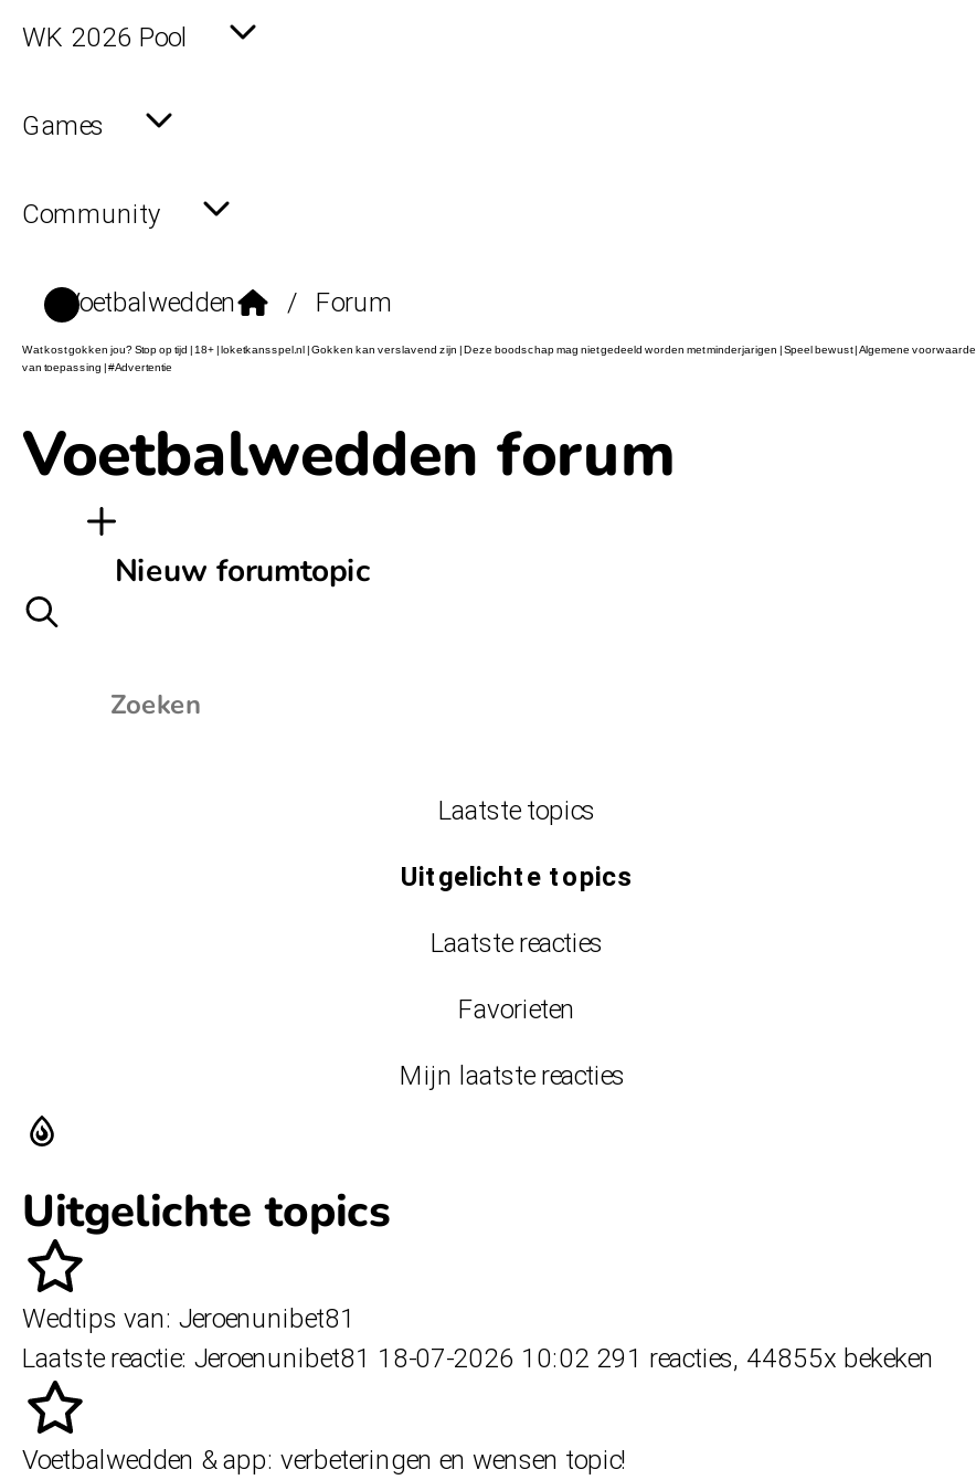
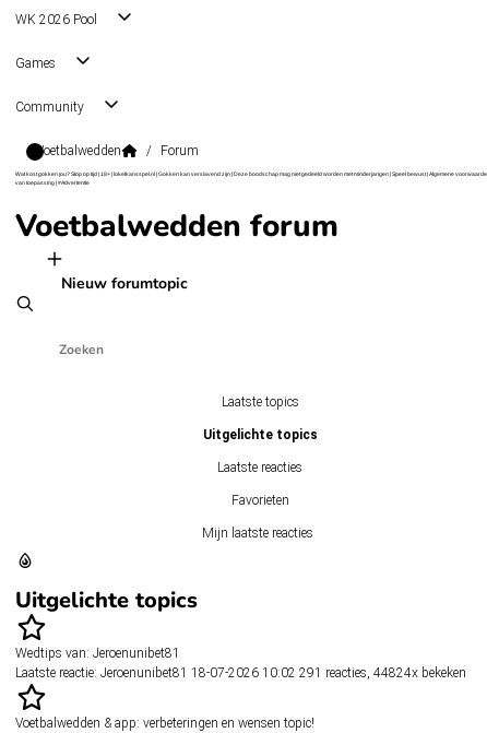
- Laatste reactie: Jeroenunibet81 18-07-2026 10:02 291 reacties, 44855x bekeken
+ Laatste reactie: Jeroenunibet81 18-07-2026 10:02 291 reacties, 44824x bekeken
